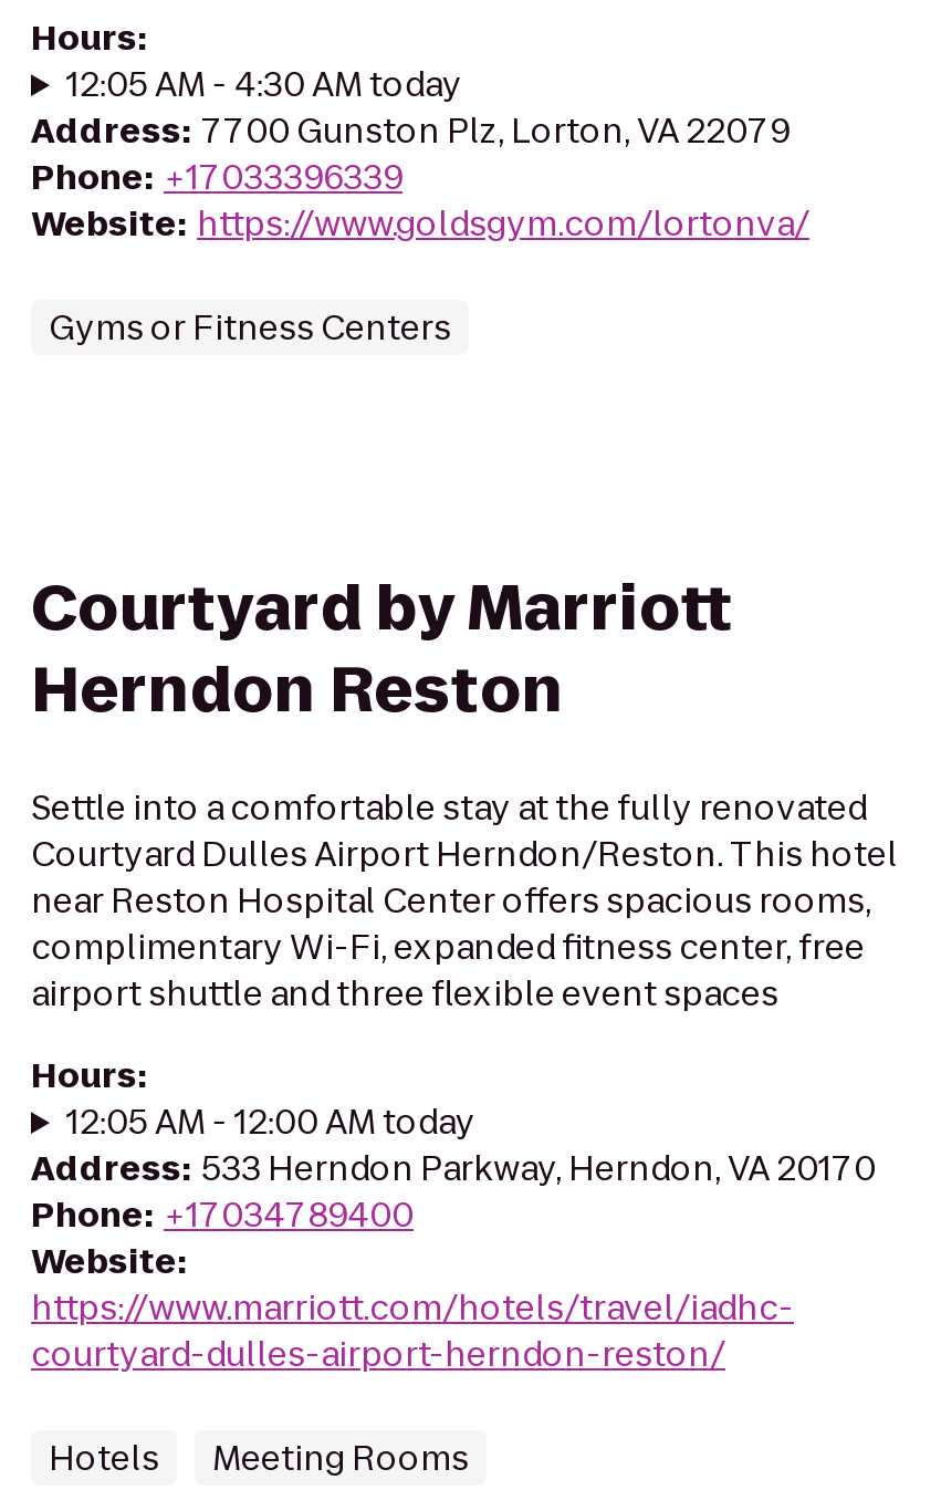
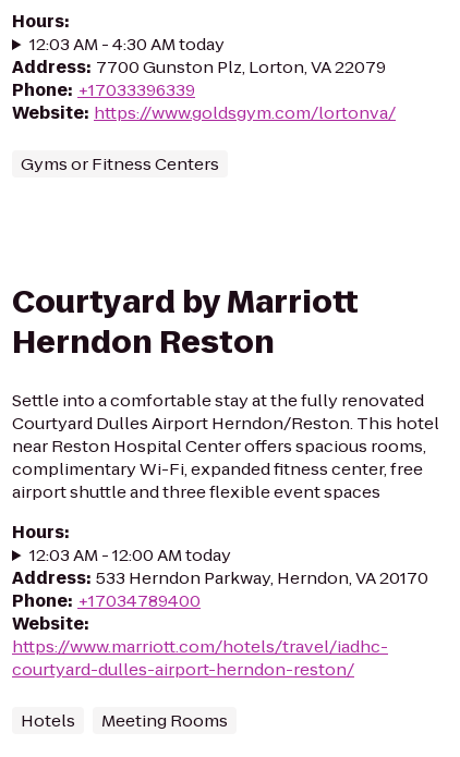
- 12:05 AM - 4:30 AM today
+ 12:03 AM - 4:30 AM today

- 12:05 AM - 12:00 AM today
+ 12:03 AM - 12:00 AM today
